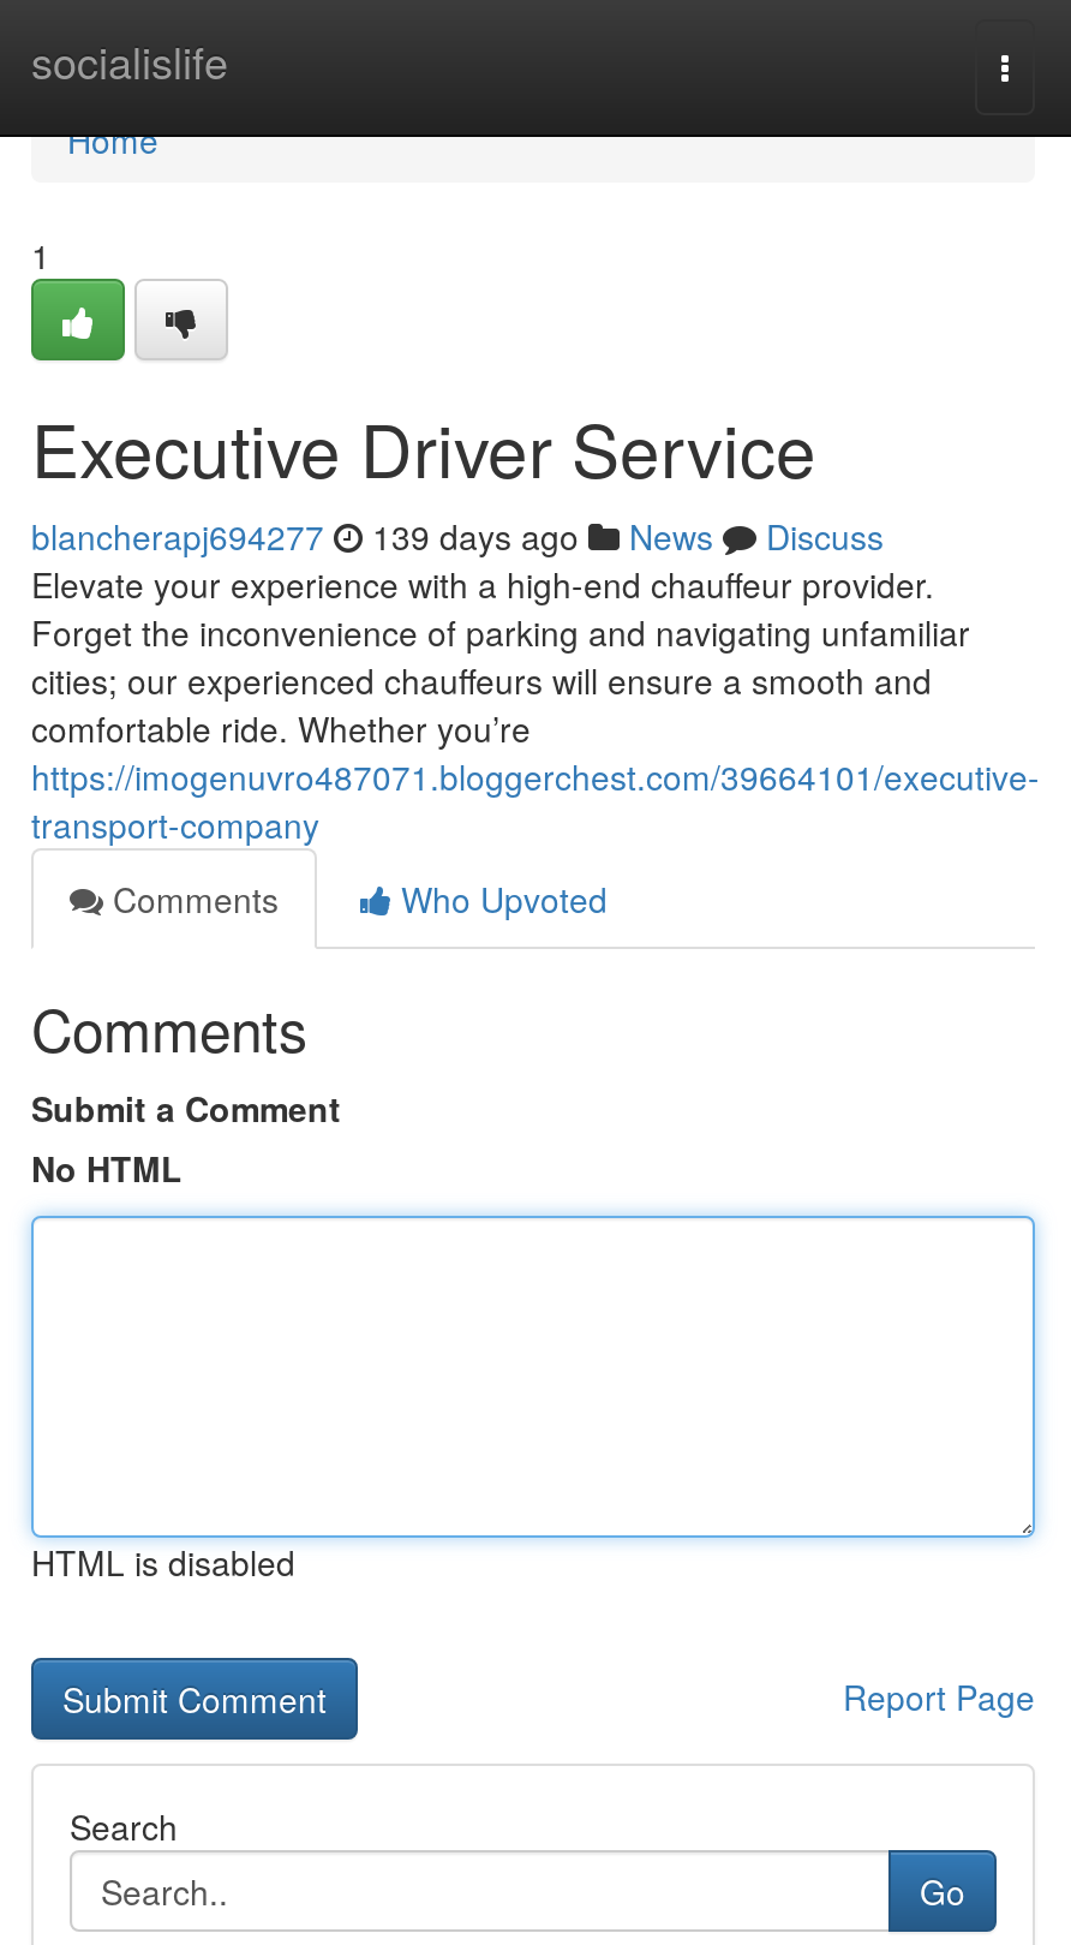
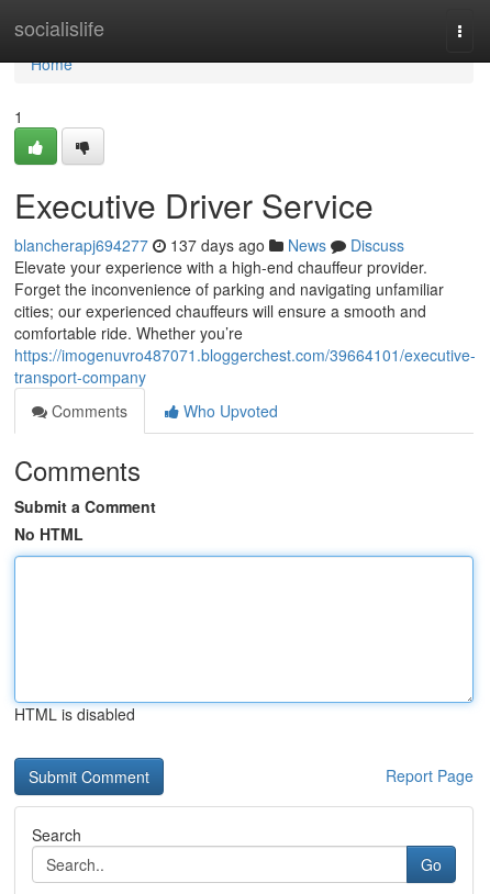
- blancherapj694277 139 days ago News Discuss
+ blancherapj694277 137 days ago News Discuss
